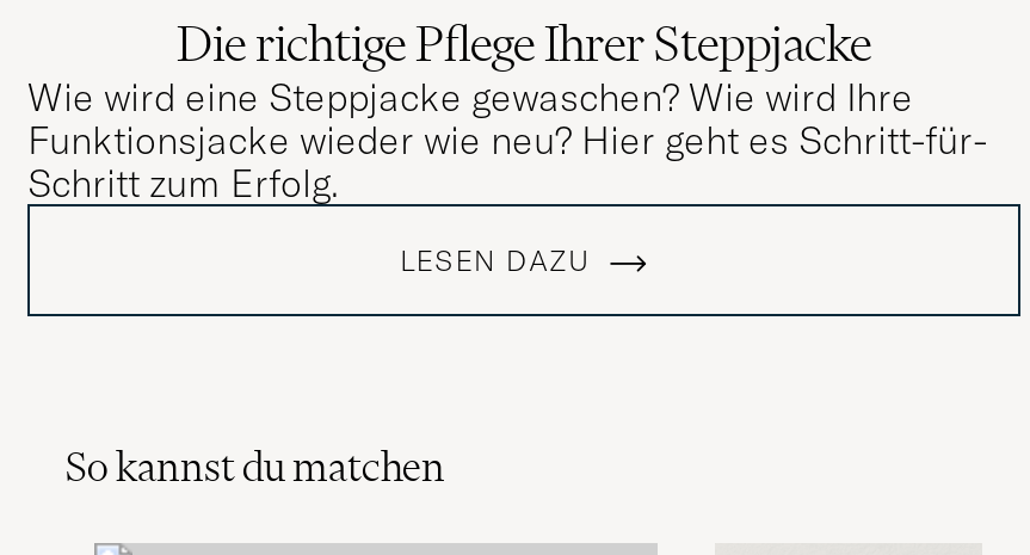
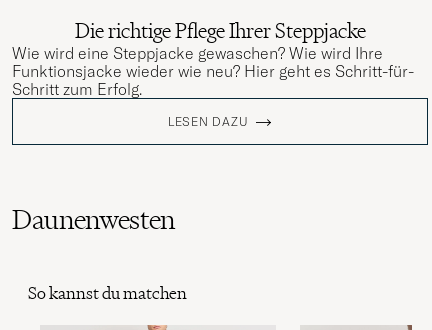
+ Daunenwesten
